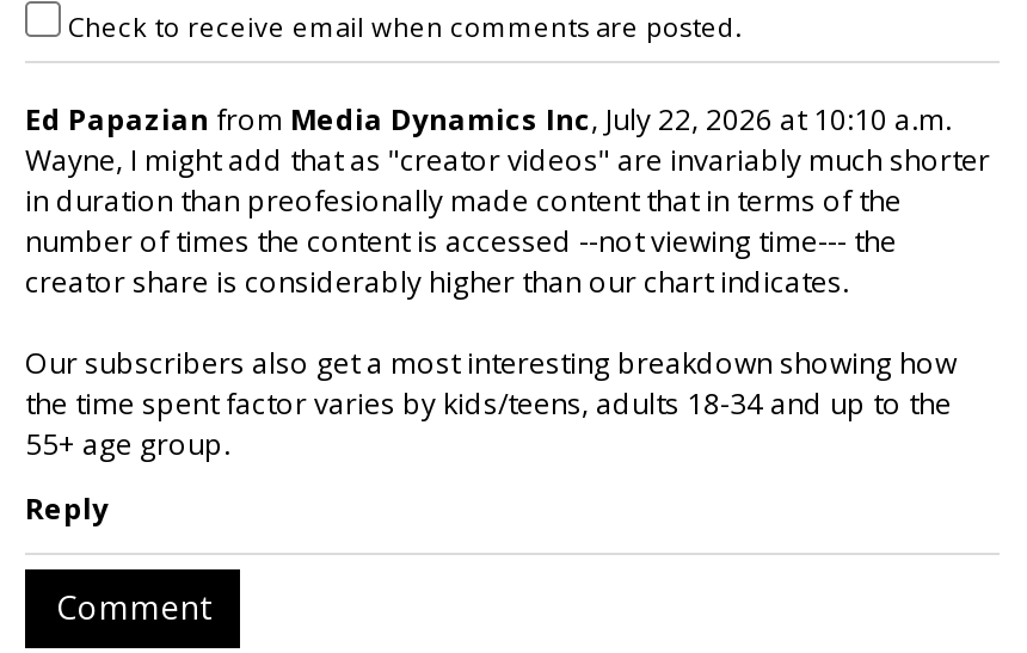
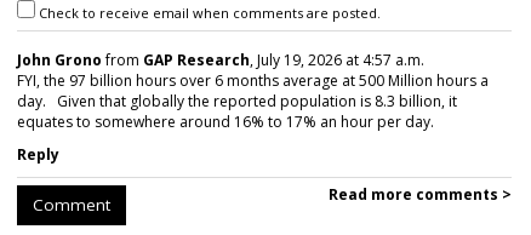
- Ed Papazian from Media Dynamics Inc, July 22, 2026 at 10:10 a.m.
- Wayne, I might add that as "creator videos" are invariably much shorter
- in duration than preofesionally made content that in terms of the
- number of times the content is accessed --not viewing time--- the
- creator share is considerably higher than our chart indicates.
- Our subscribers also get a most interesting breakdown showing how
- the time spent factor varies by kids/teens, adults 18-34 and up to the
- 55+ age group.
+ John Grono from GAP Research, July 19, 2026 at 4:57 a.m.
+ FYI, the 97 billion hours over 6 months average at 500 Million hours a
+ day. Given that globally the reported population is 8.3 billion, it
+ equates to somewhere around 16% to 17% an hour per day.

+ Read more comments >
